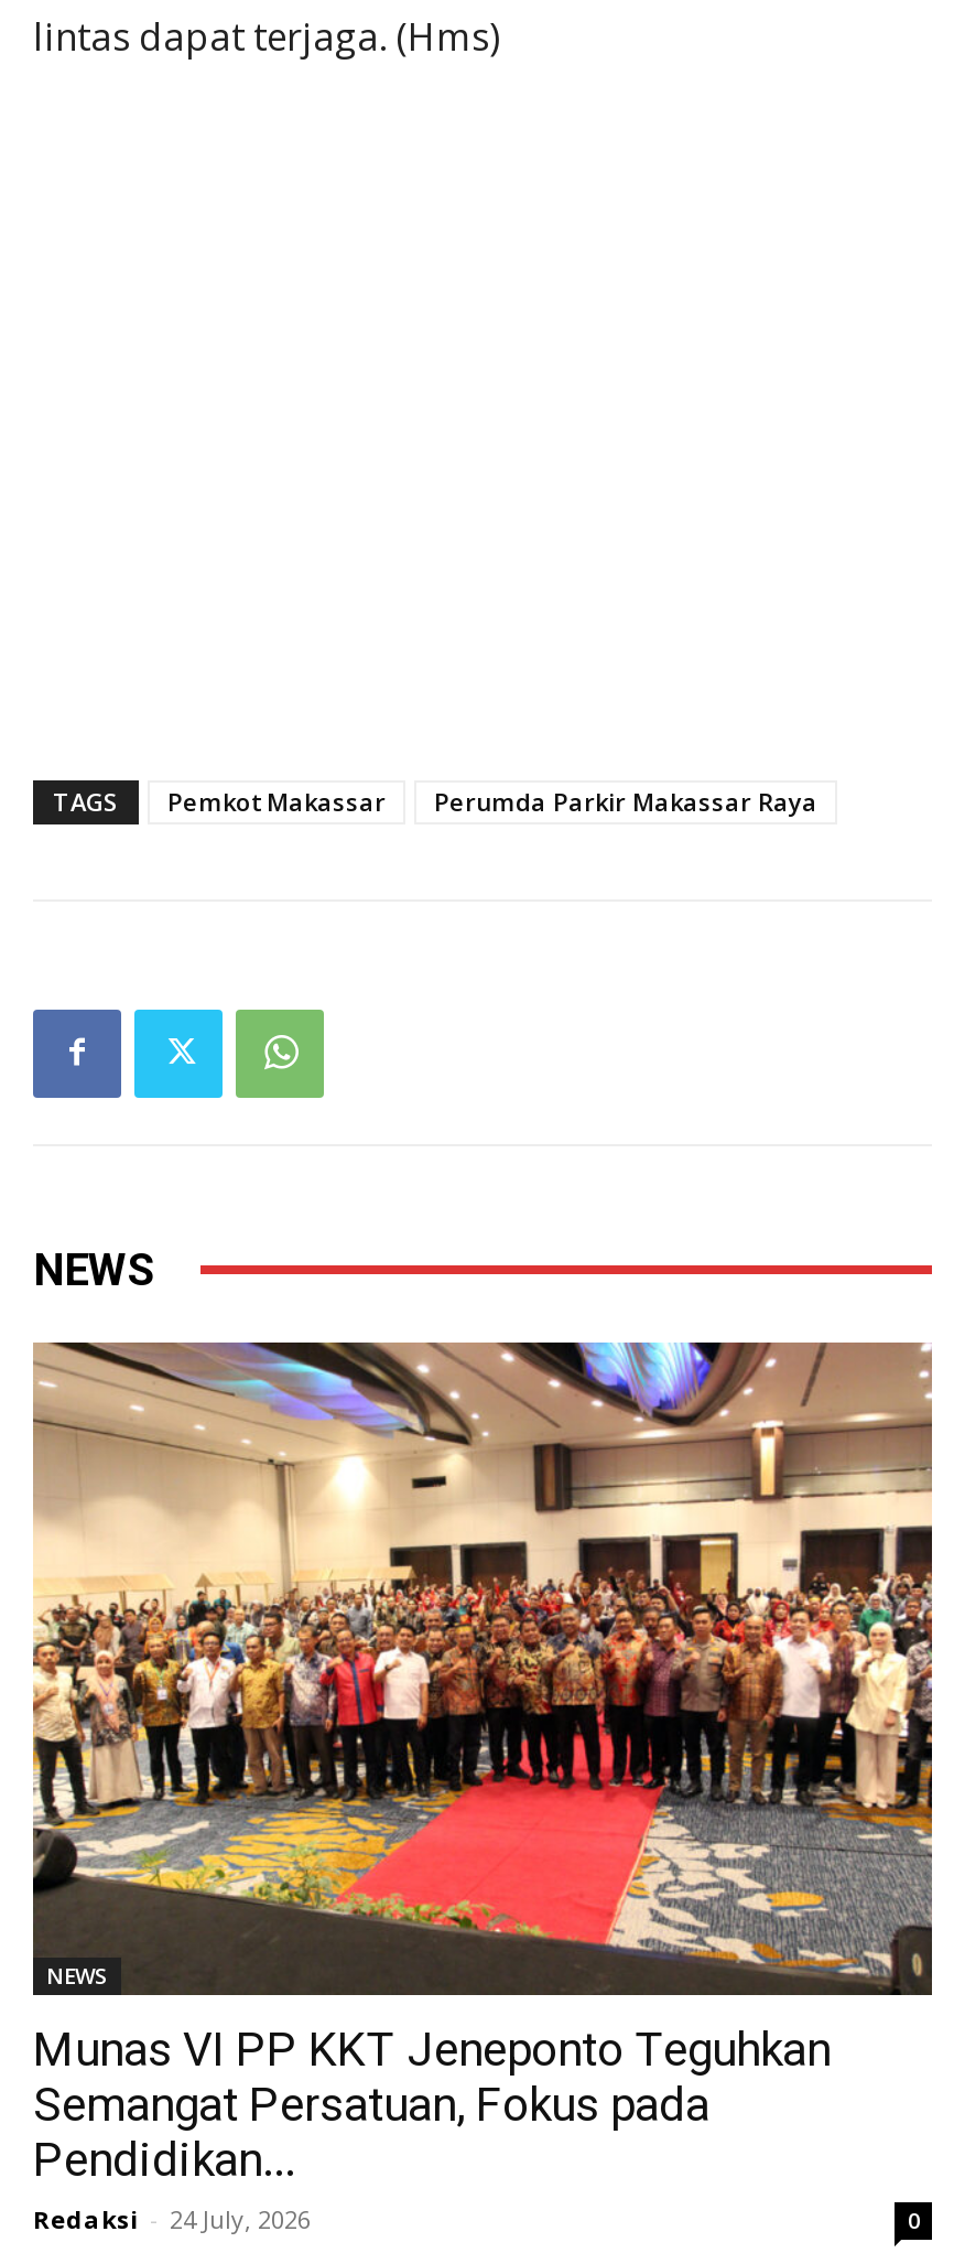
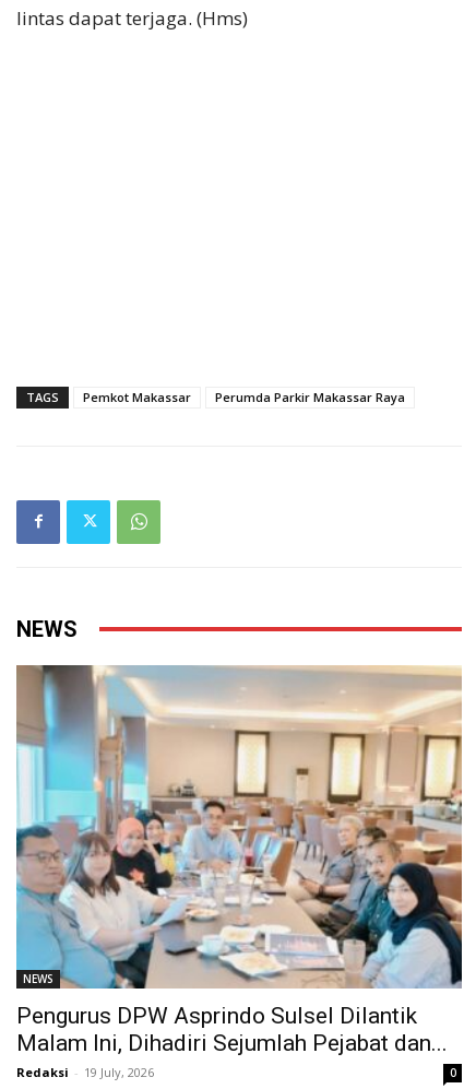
- [image]
- Munas VI PP KKT Jeneponto Teguhkan
- Semangat Persatuan, Fokus pada
- Pendidikan...
- Redaksi - 24 July, 2026
+ [image]
+ Pengurus DPW Asprindo Sulsel Dilantik
+ Malam Ini, Dihadiri Sejumlah Pejabat dan...
+ Redaksi - 19 July, 2026
